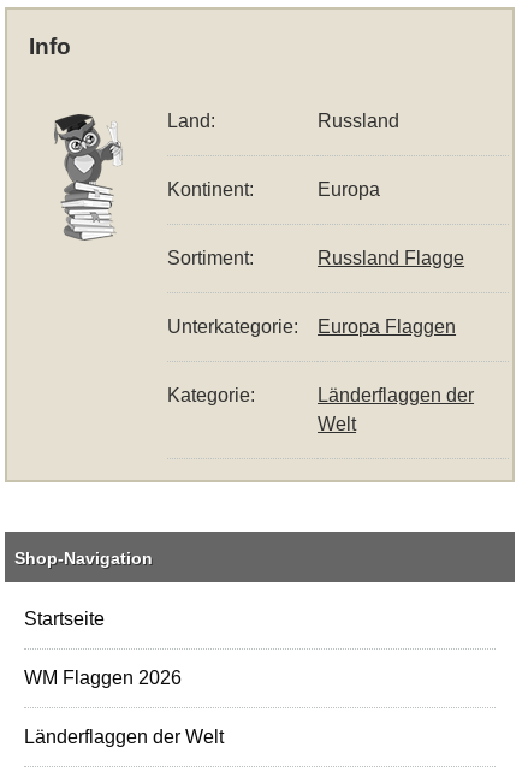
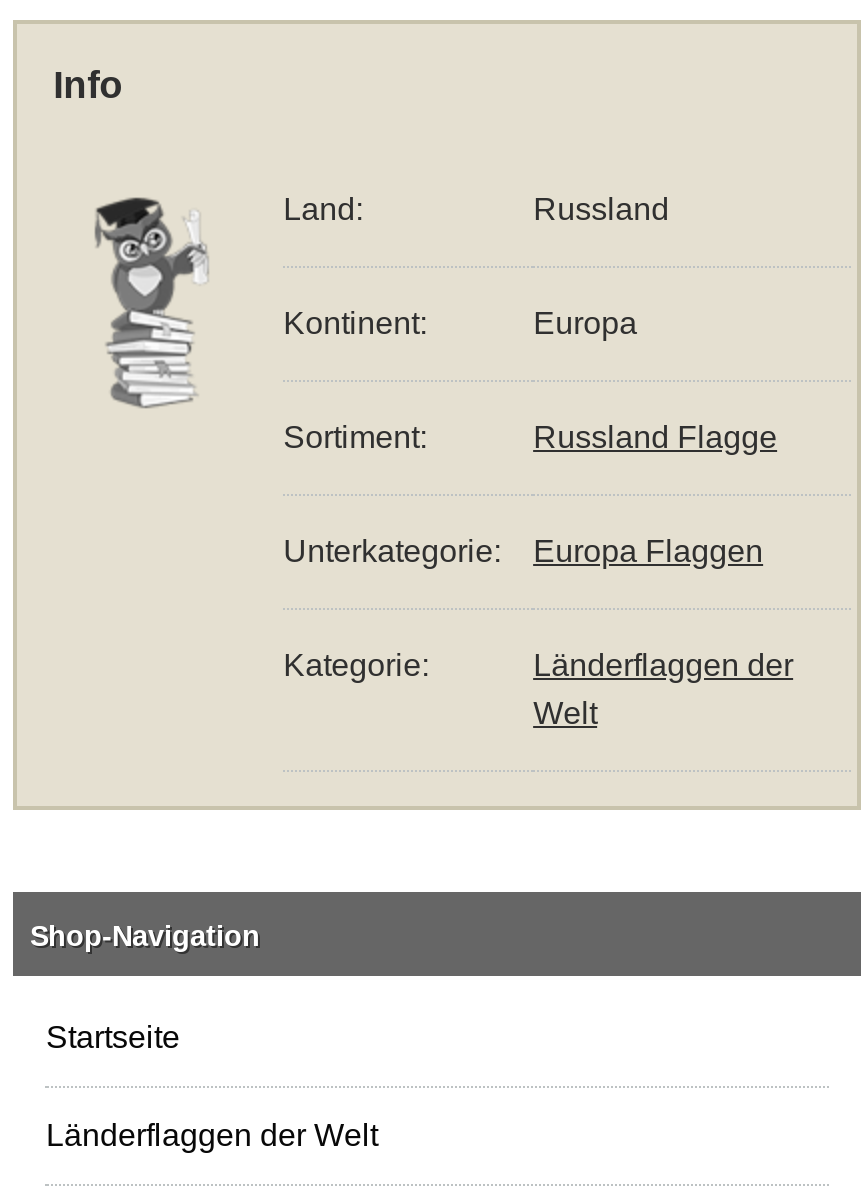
- WM Flaggen 2026
